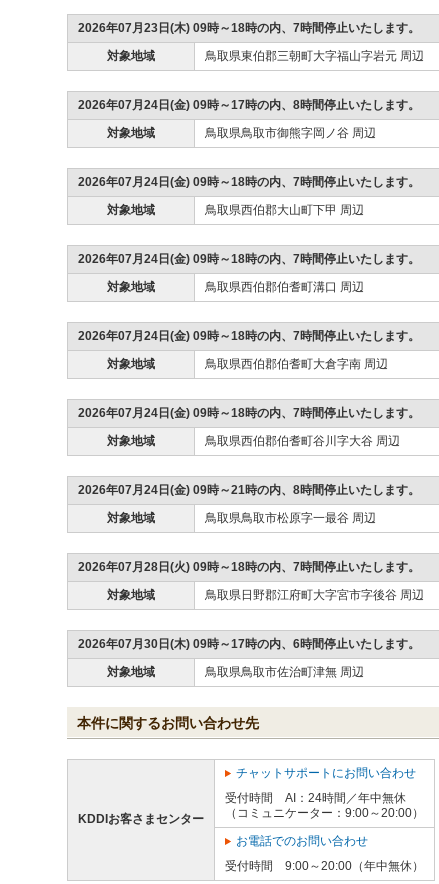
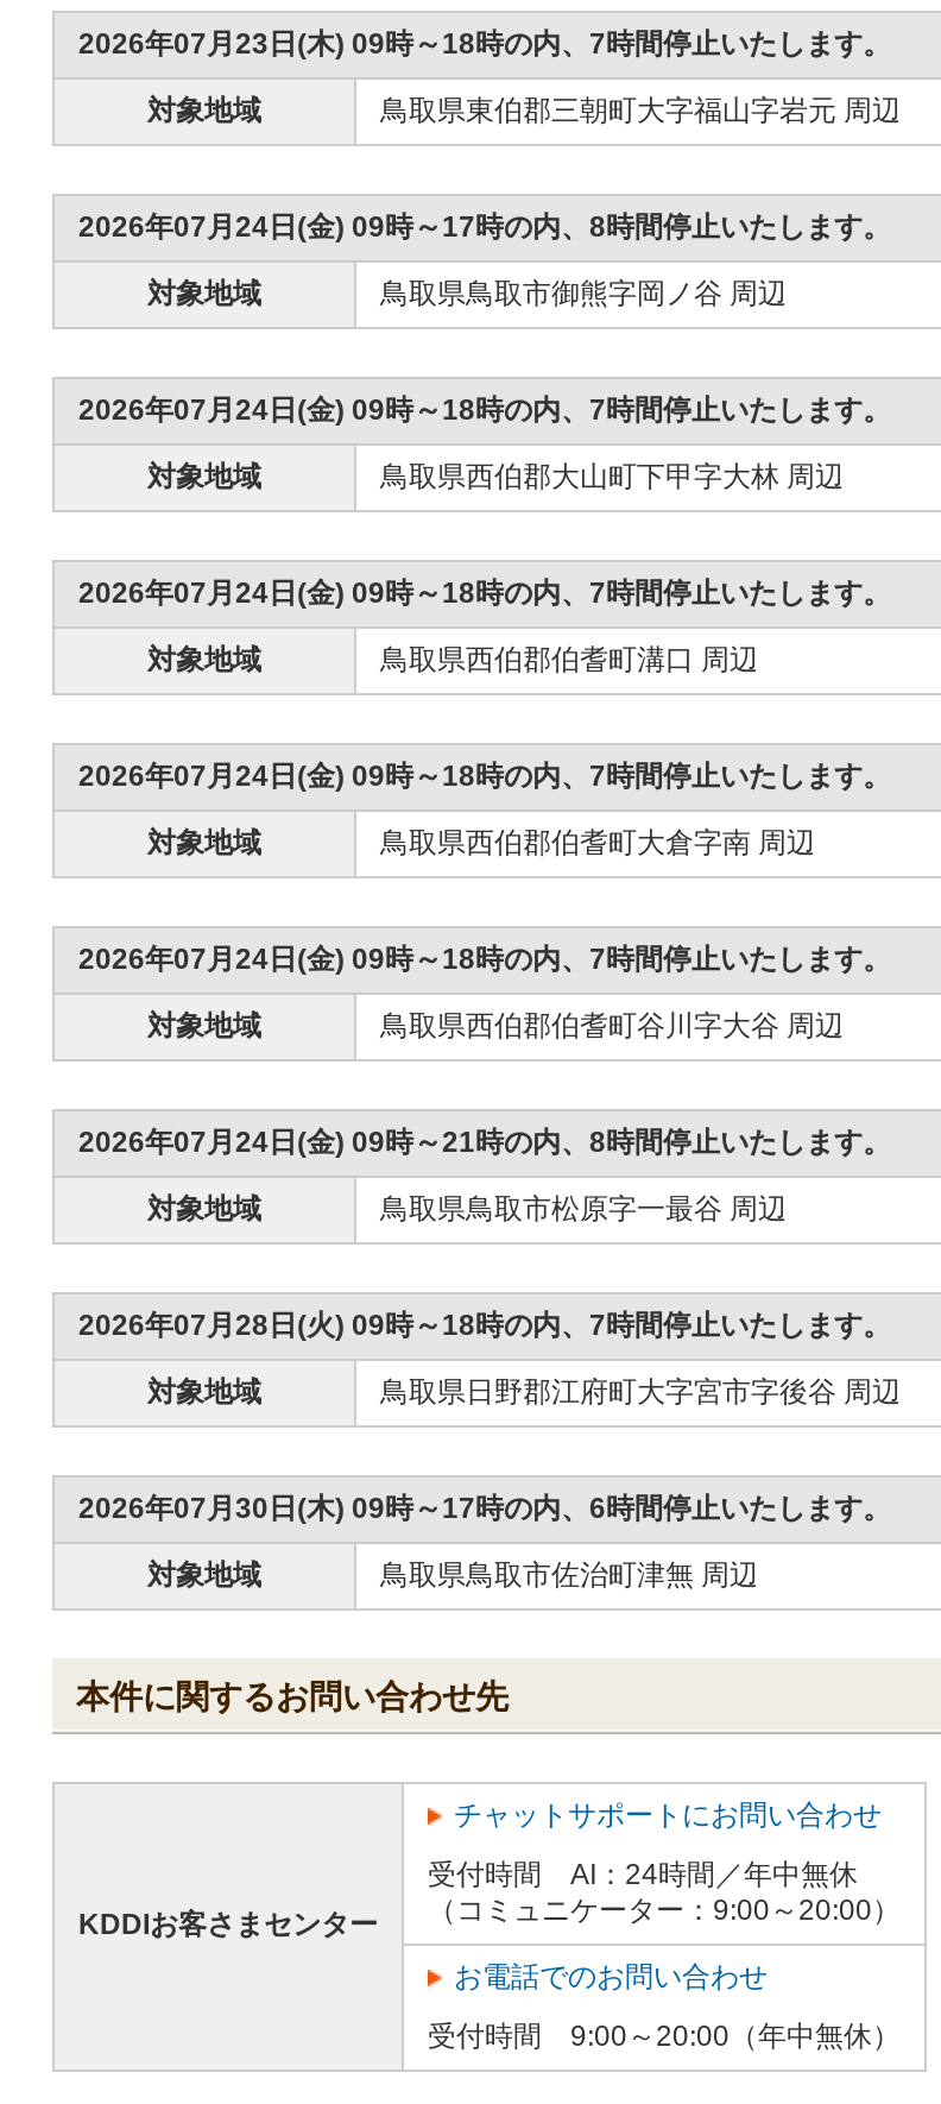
- 鳥取県西伯郡大山町下甲 周辺
+ 鳥取県西伯郡大山町下甲字大林 周辺
